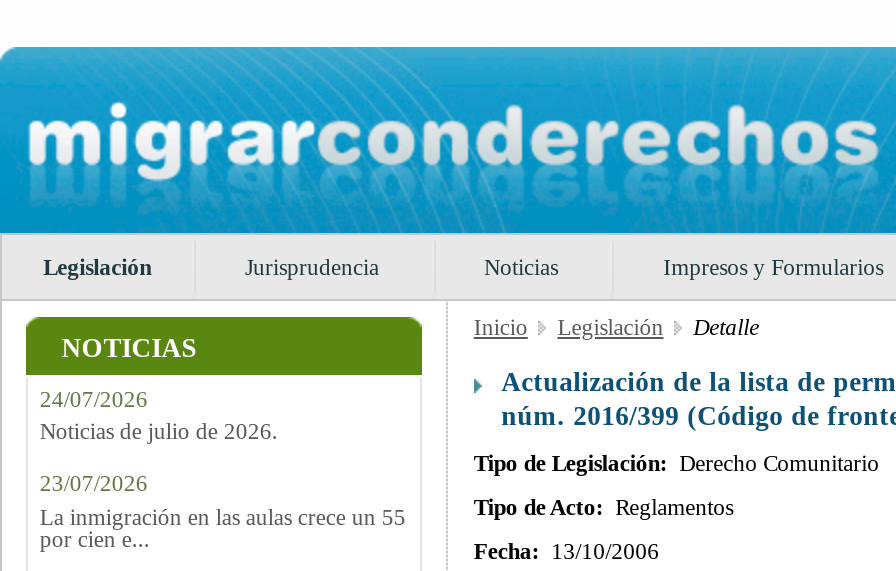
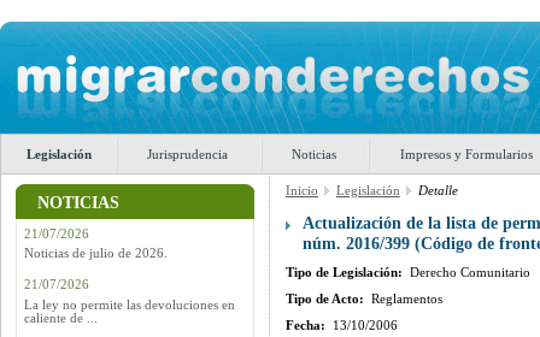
- 24/07/2026
+ 21/07/2026

- 23/07/2026
- La inmigración en las aulas crece un 55
- por cien e...
+ 21/07/2026
+ La ley no permite las devoluciones en
+ caliente de ...
